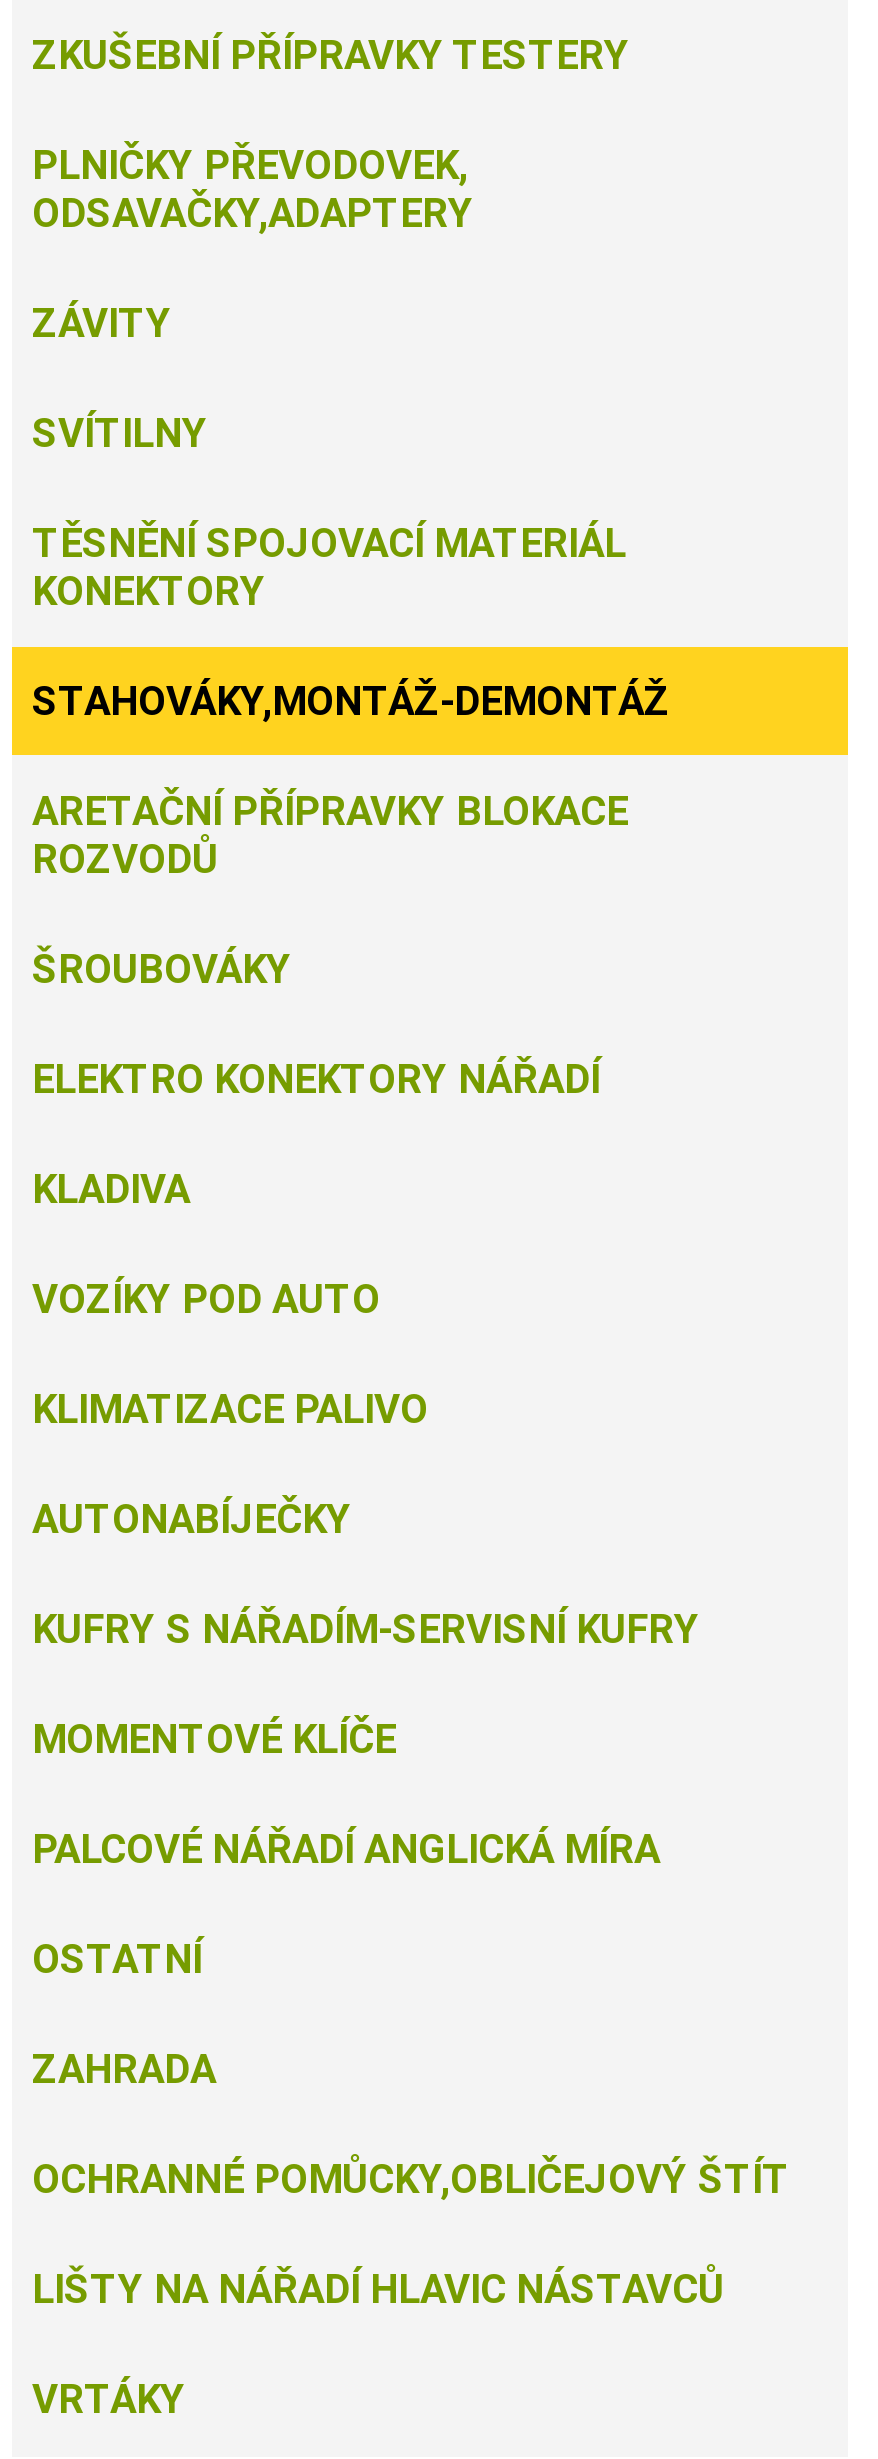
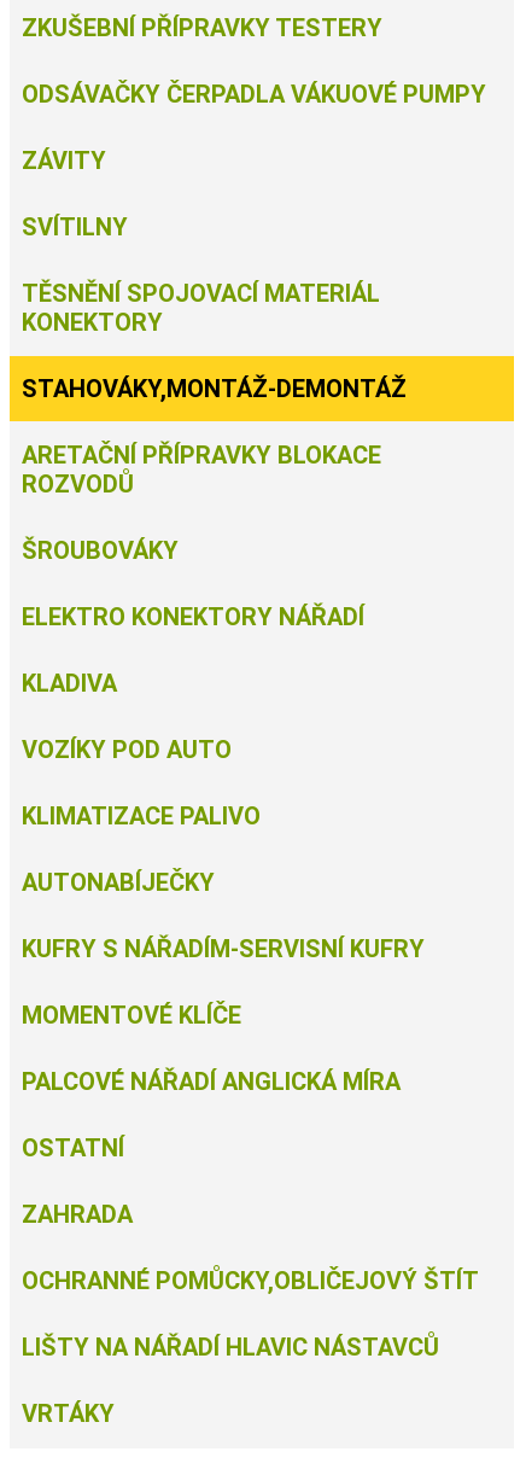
- PLNIČKY PŘEVODOVEK,
- ODSAVAČKY,ADAPTERY
+ ODSÁVAČKY ČERPADLA VÁKUOVÉ PUMPY
